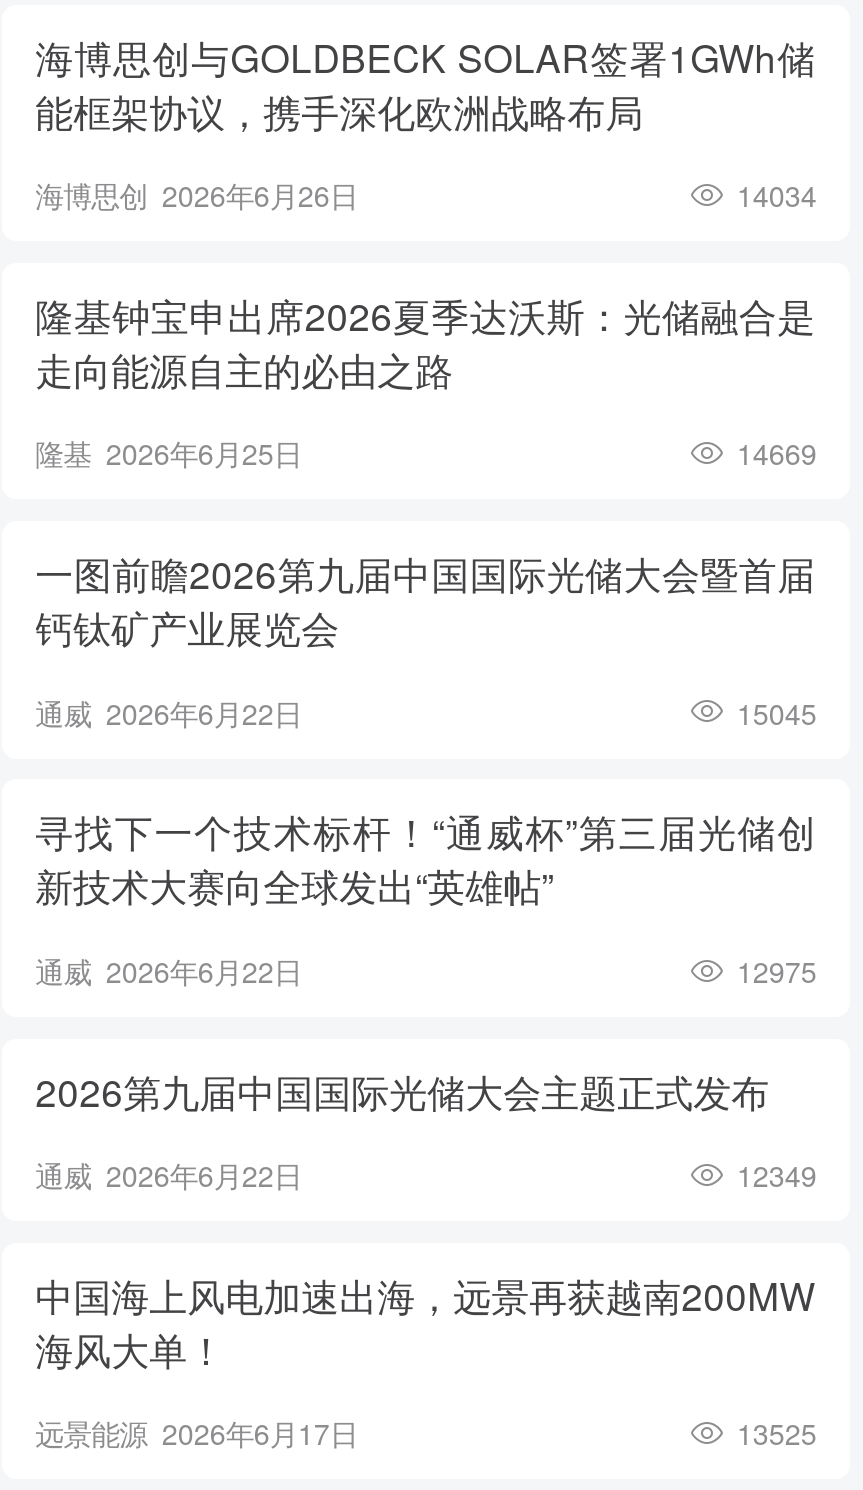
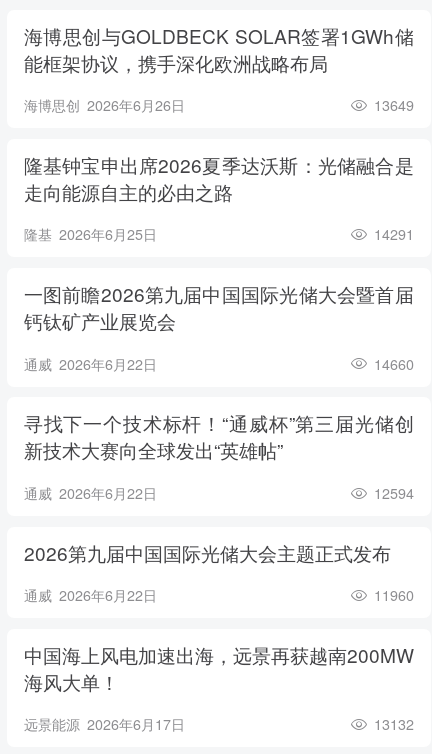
- 14034
+ 13649

- 14669
+ 14291

- 15045
+ 14660

- 12975
+ 12594

- 12349
+ 11960

- 13525
+ 13132
